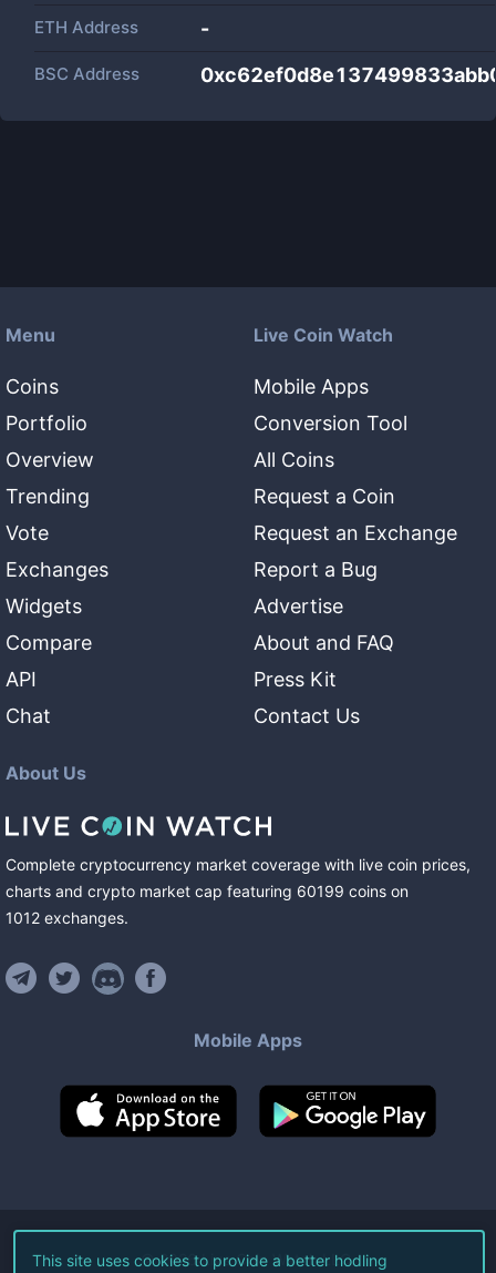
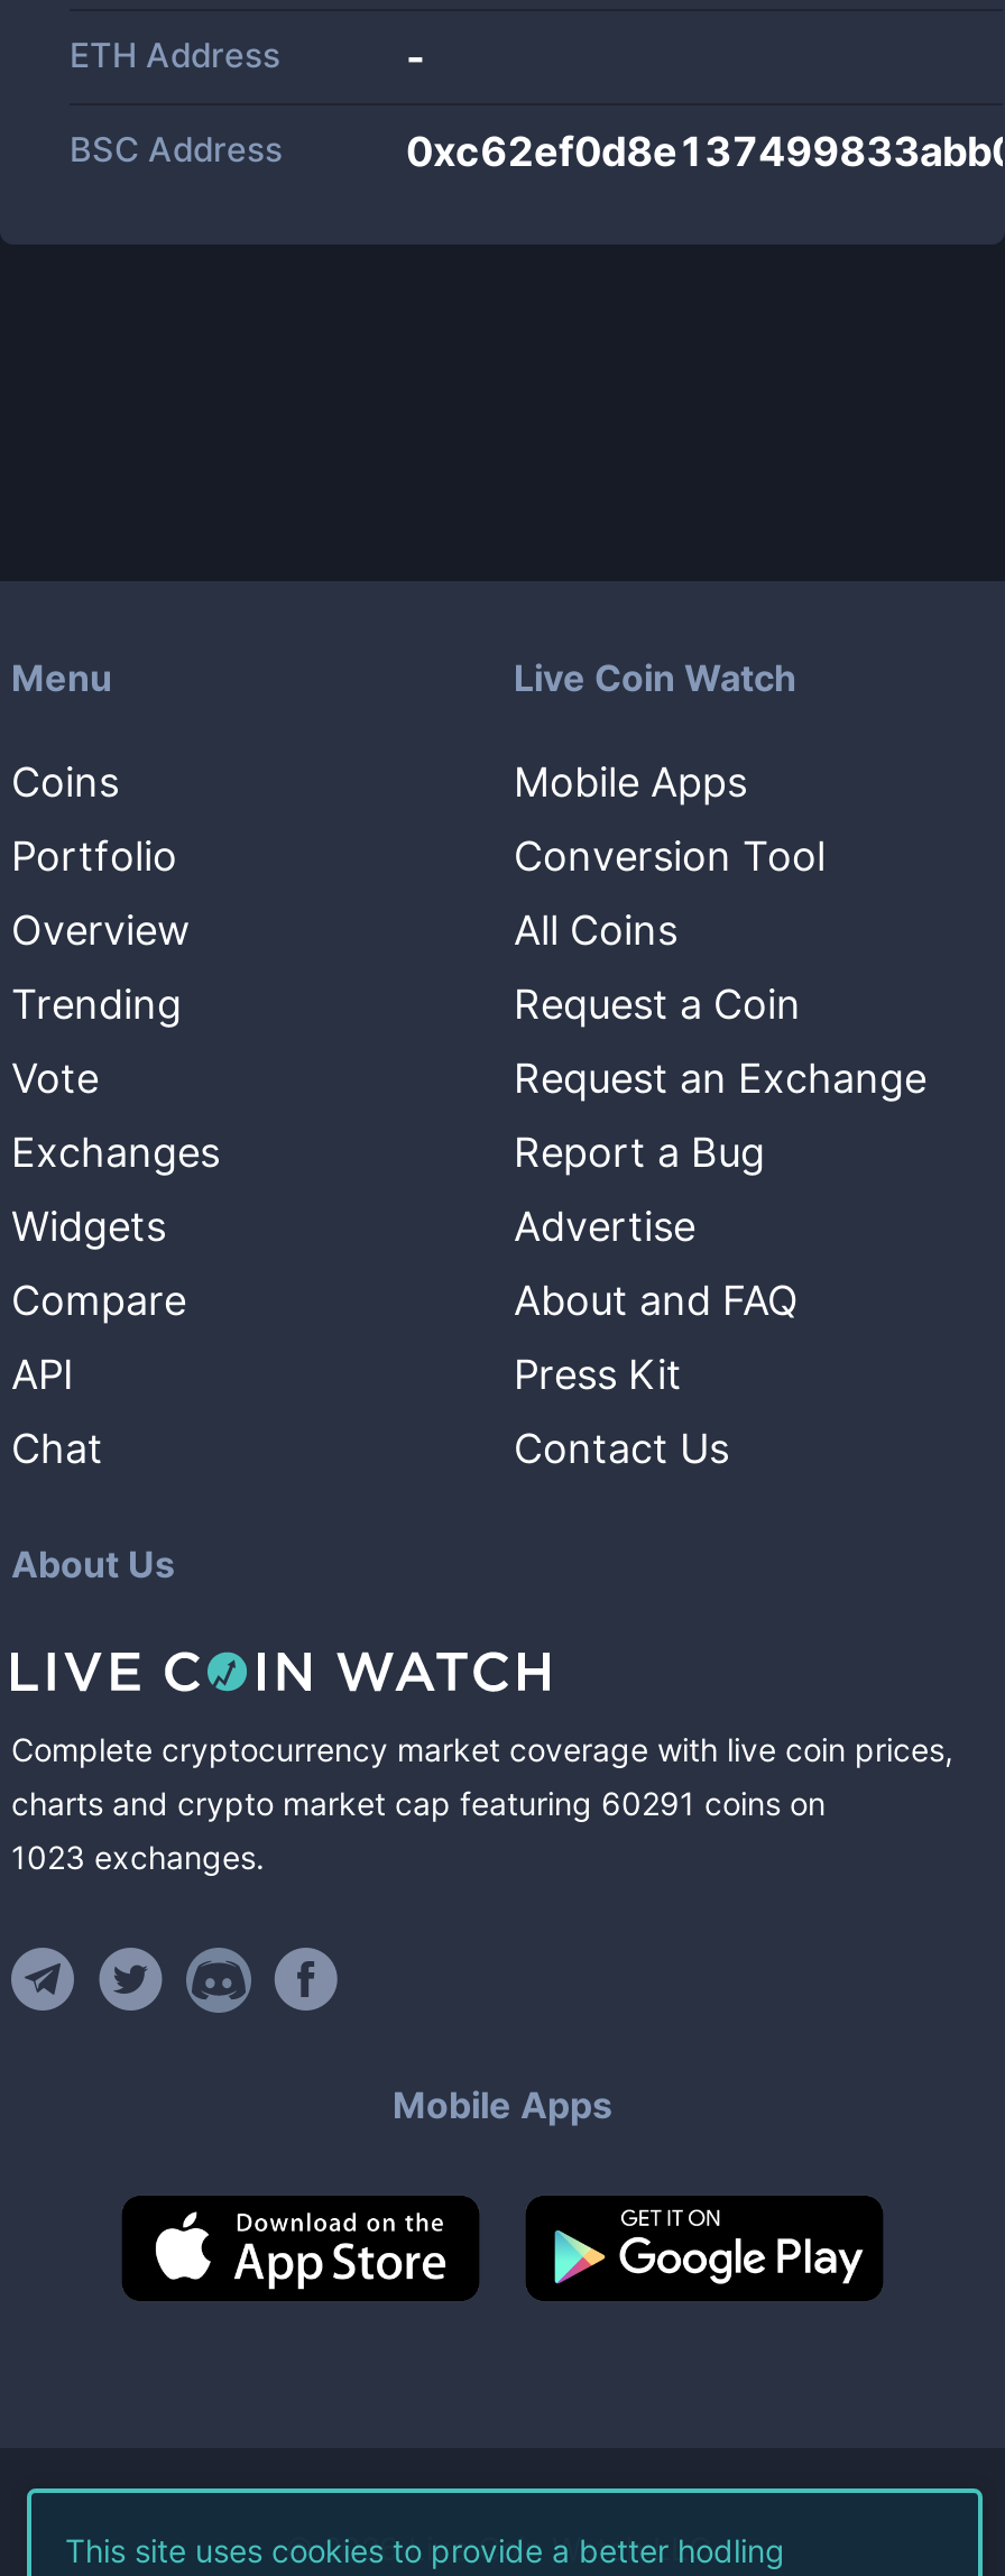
- charts and crypto market cap featuring 60199 coins on
+ charts and crypto market cap featuring 60291 coins on

- 1012 exchanges.
+ 1023 exchanges.
